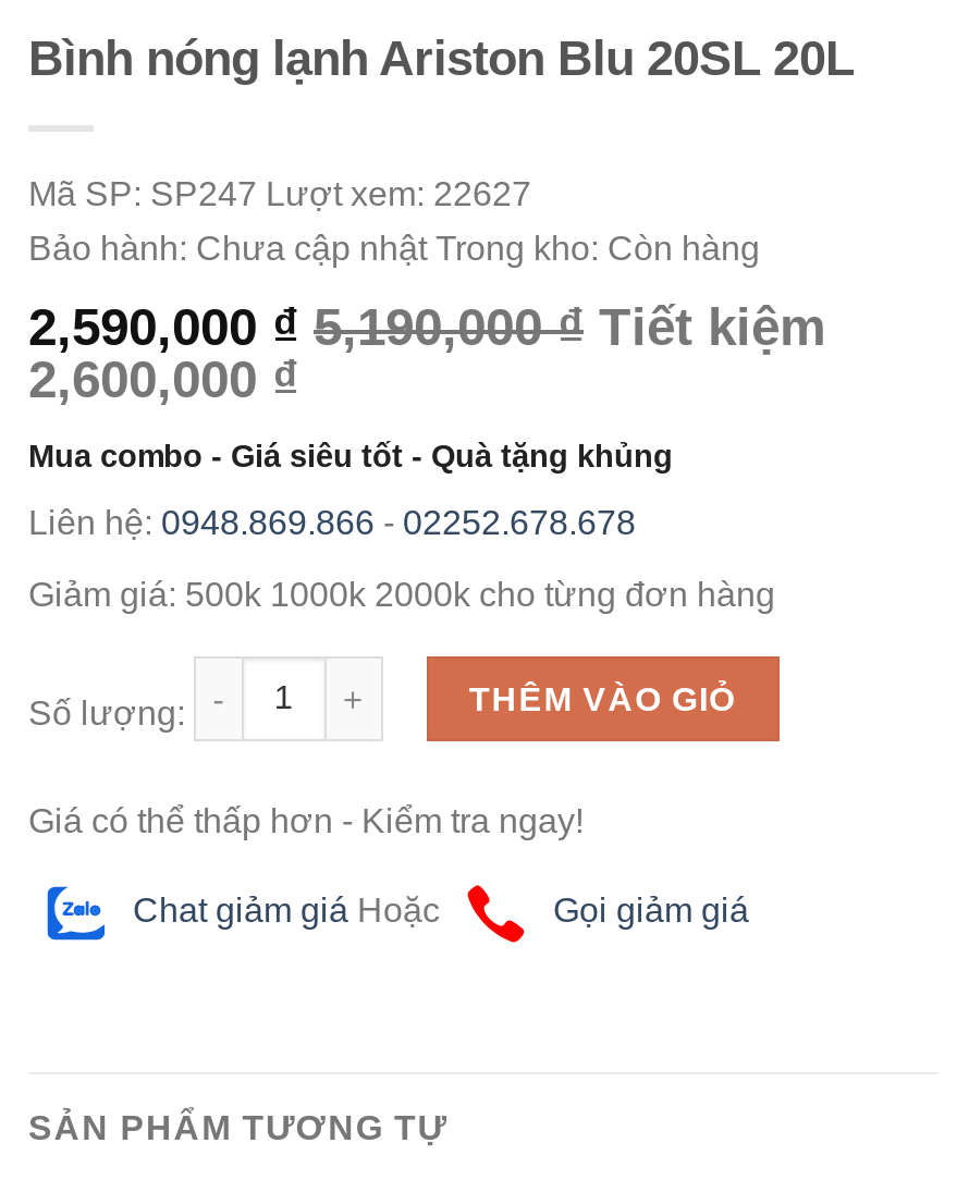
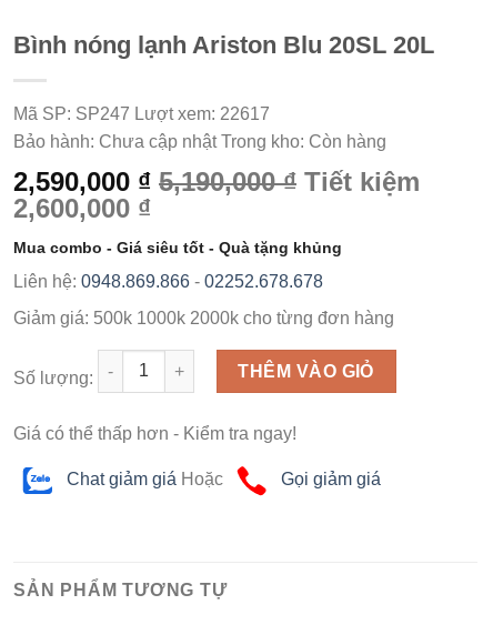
- Mã SP: SP247 Lượt xem: 22627
+ Mã SP: SP247 Lượt xem: 22617
